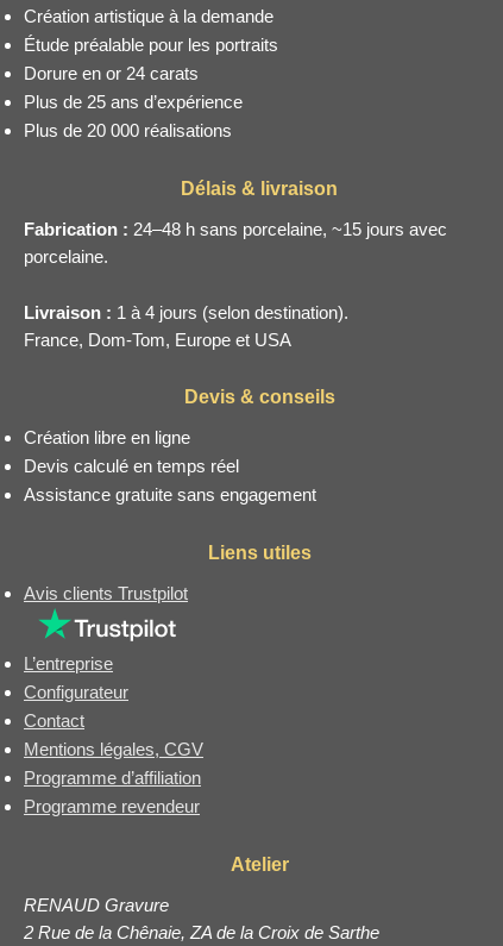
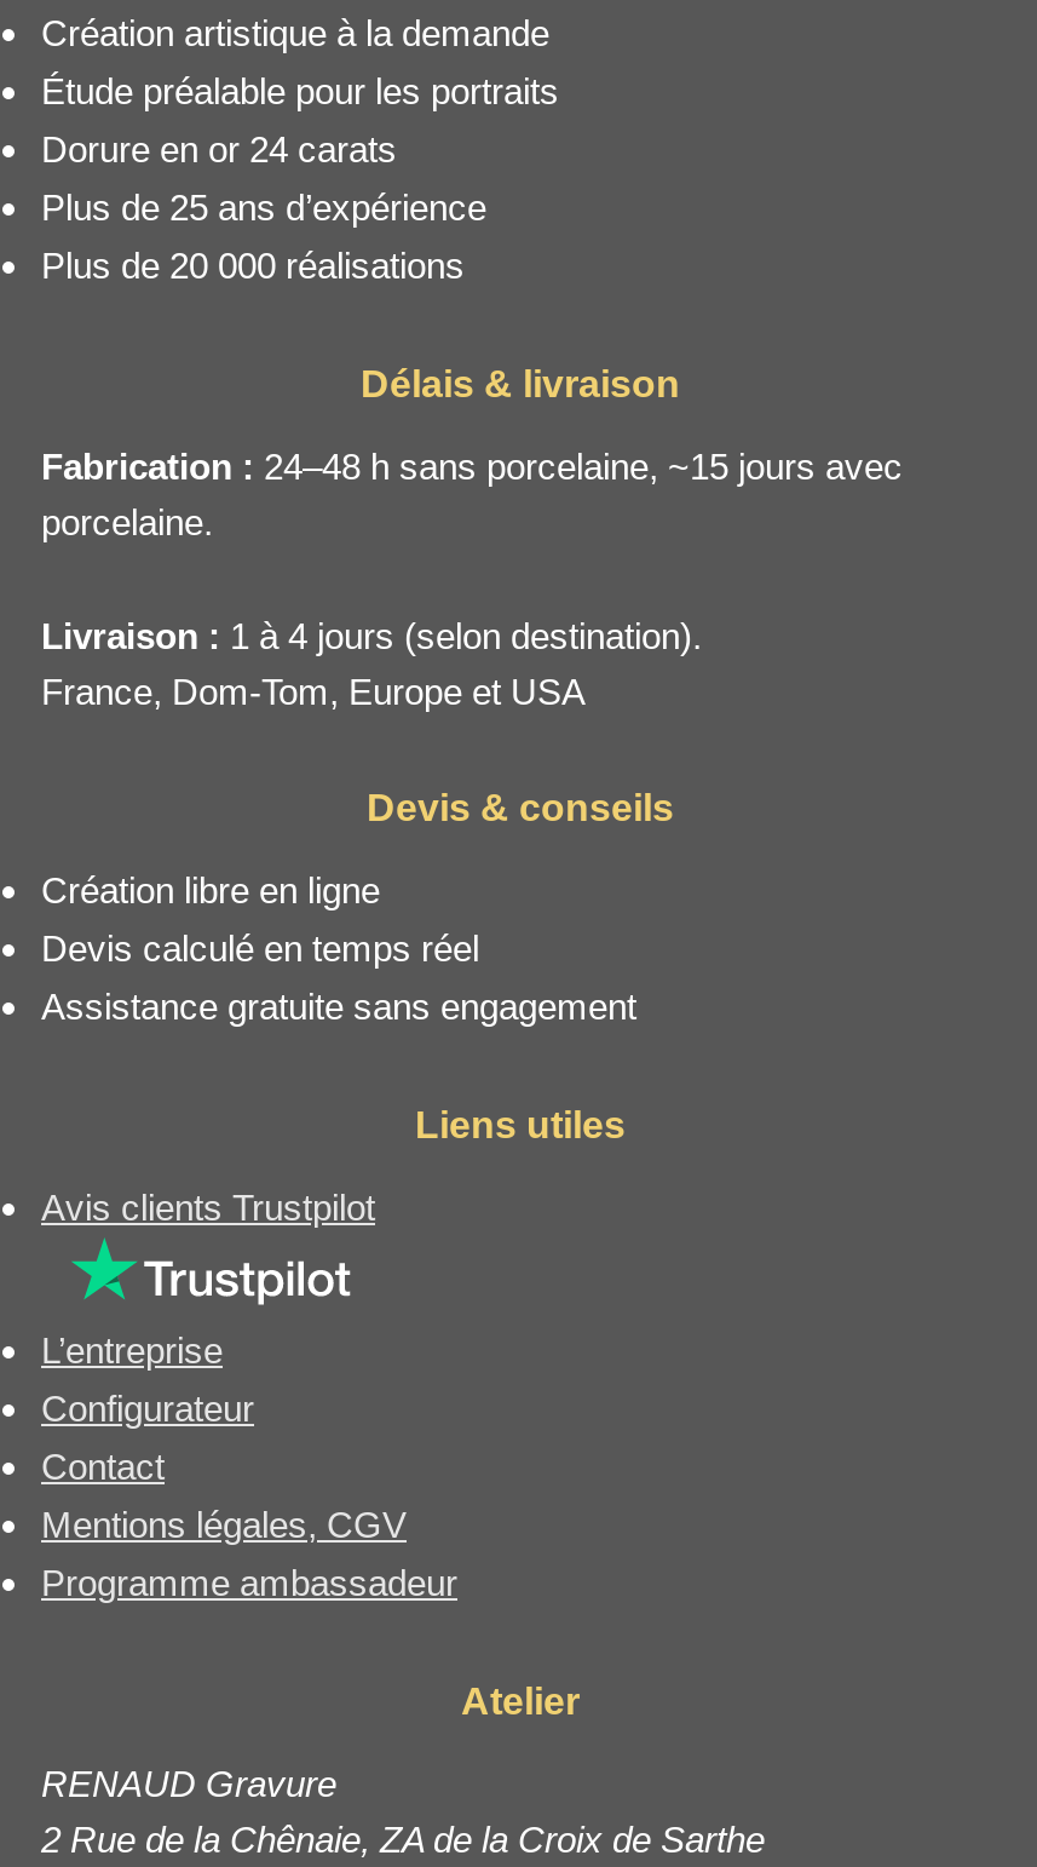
- Programme d’affiliation
- Programme revendeur
+ Programme ambassadeur
